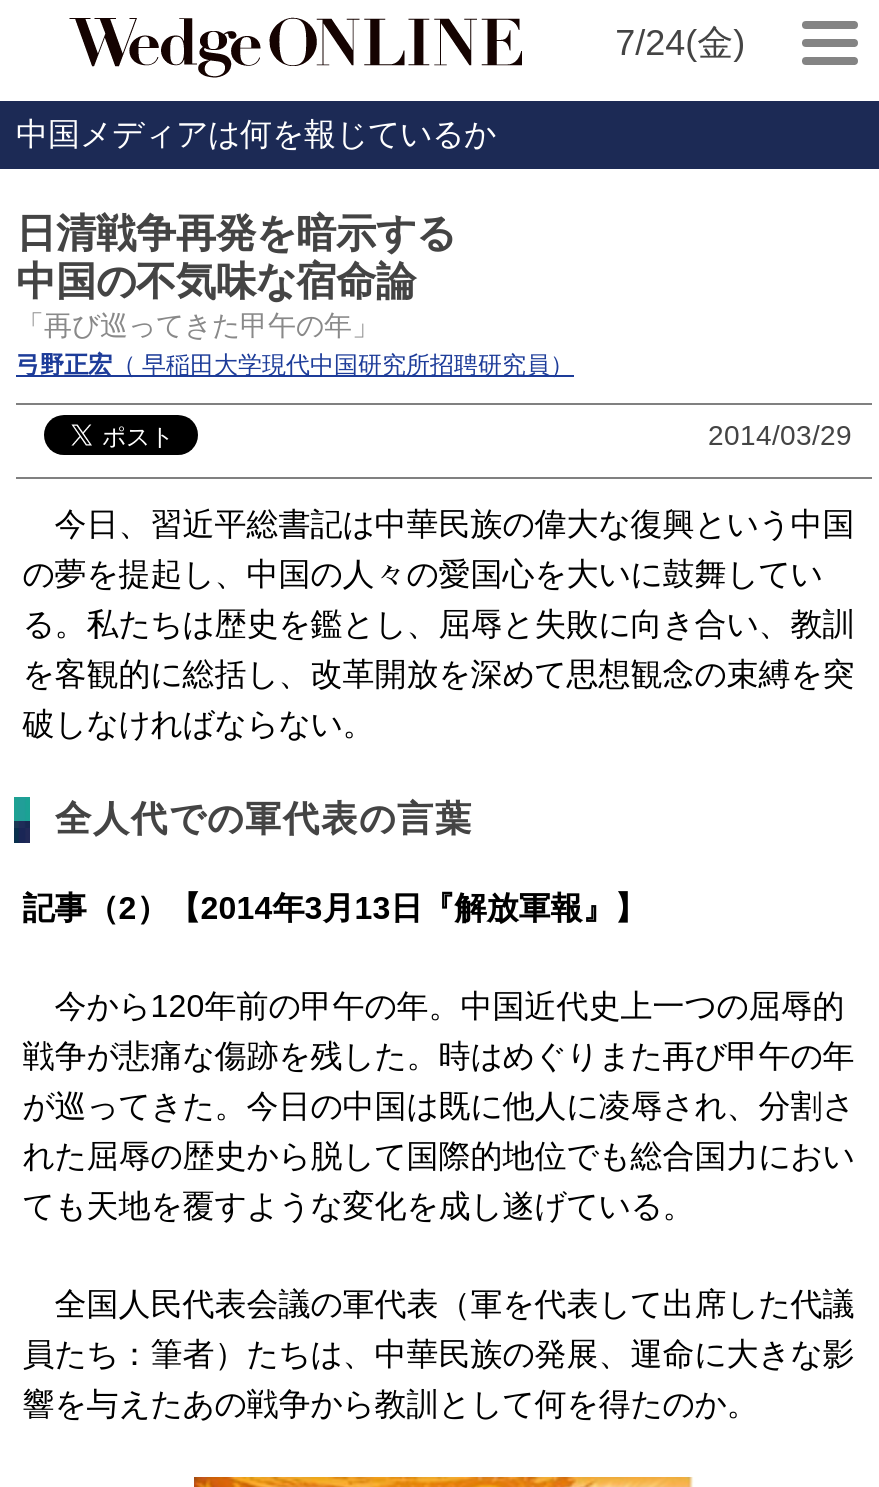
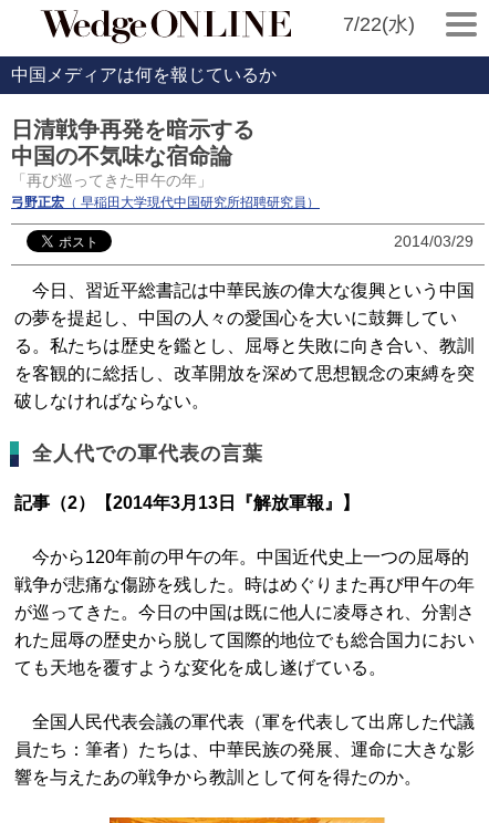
- 7/24(金)
+ 7/22(水)
